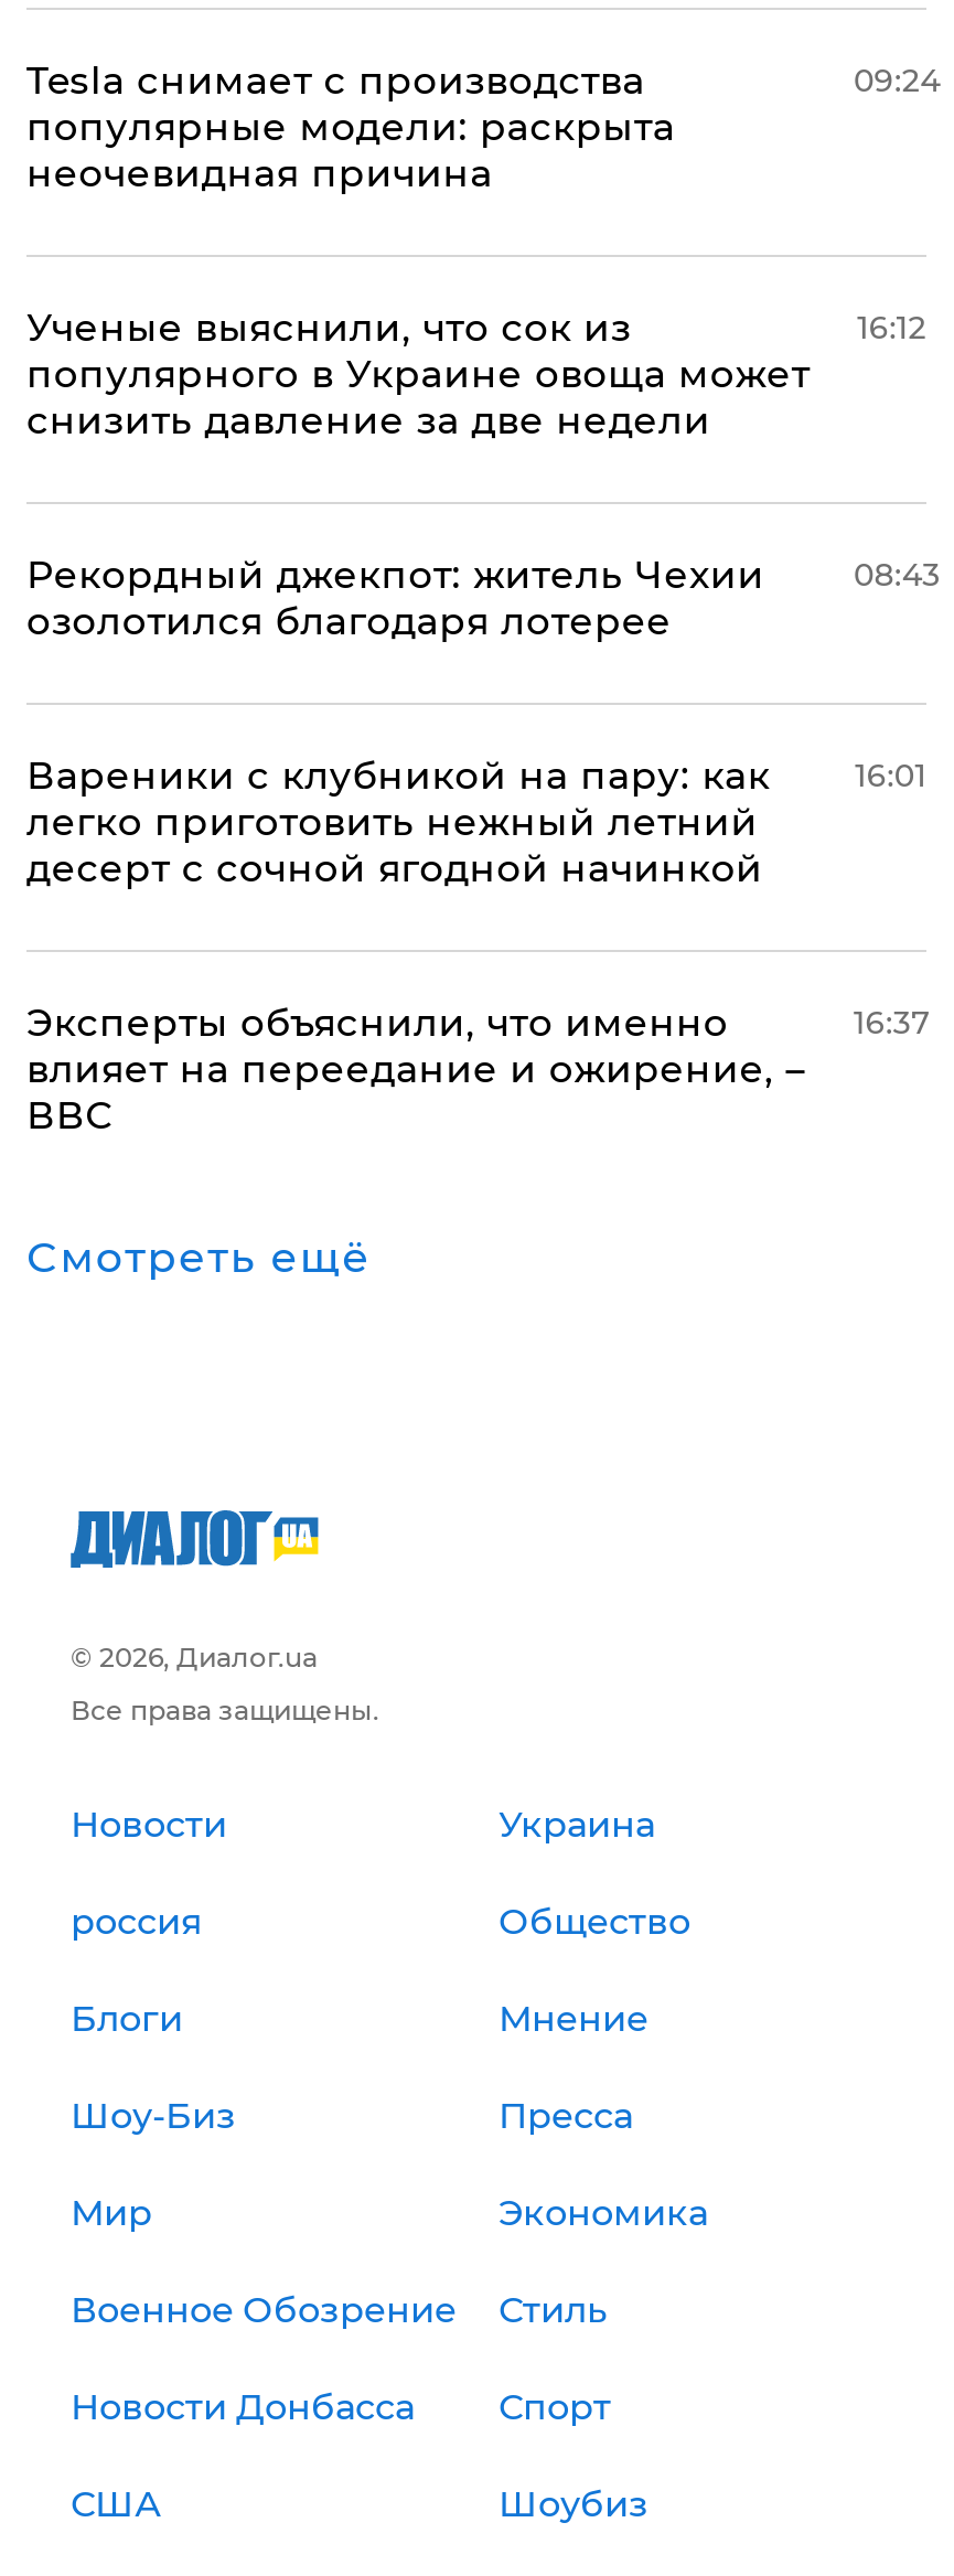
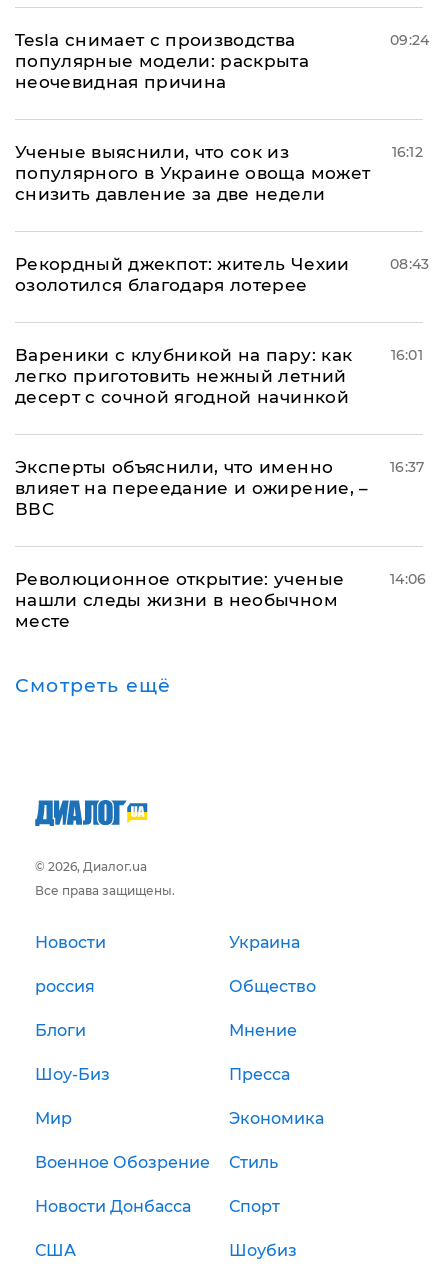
+ Революционное открытие: ученые
+ нашли следы жизни в необычном
+ месте

+ 14:06
